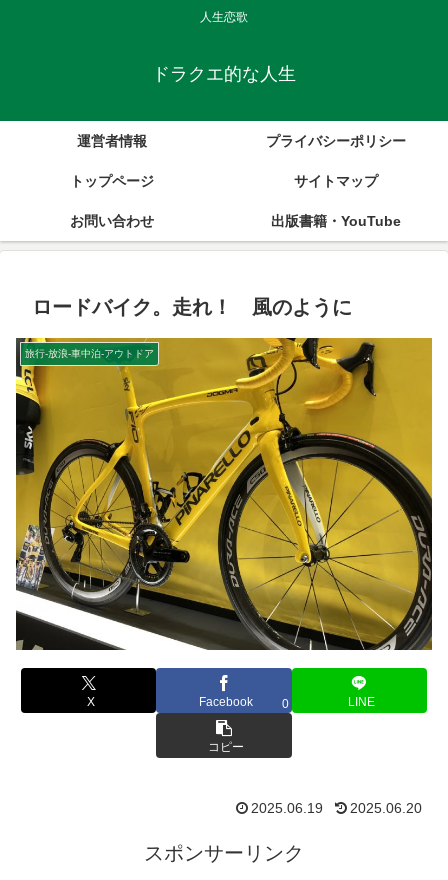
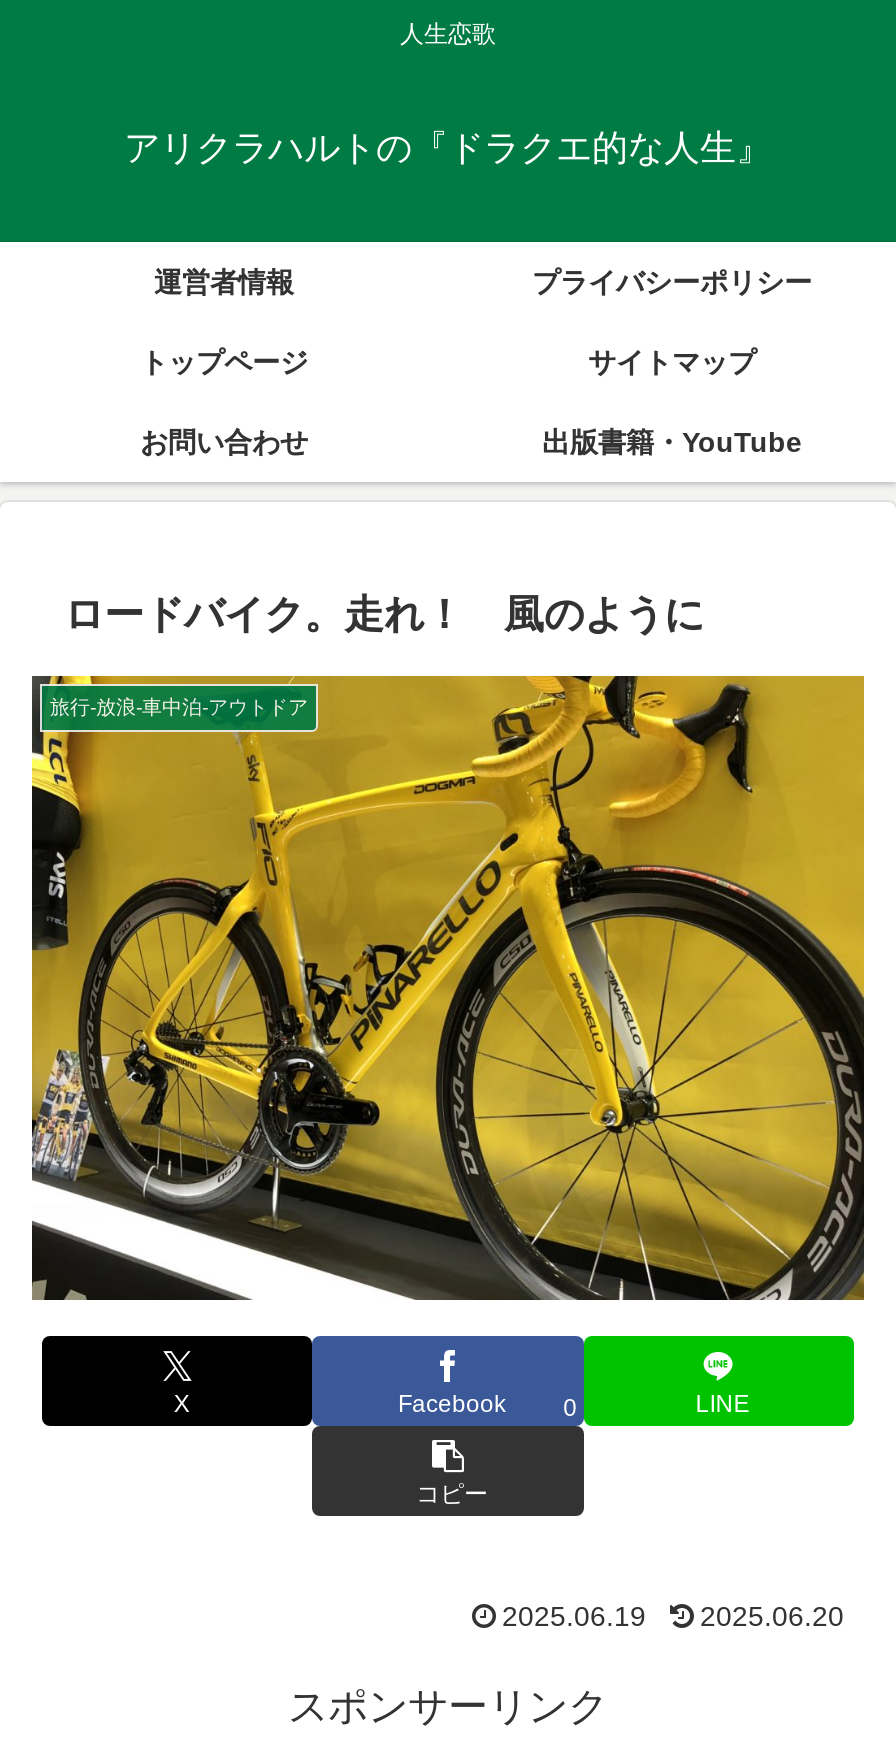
- ドラクエ的な人生
+ アリクラハルトの『ドラクエ的な人生』
